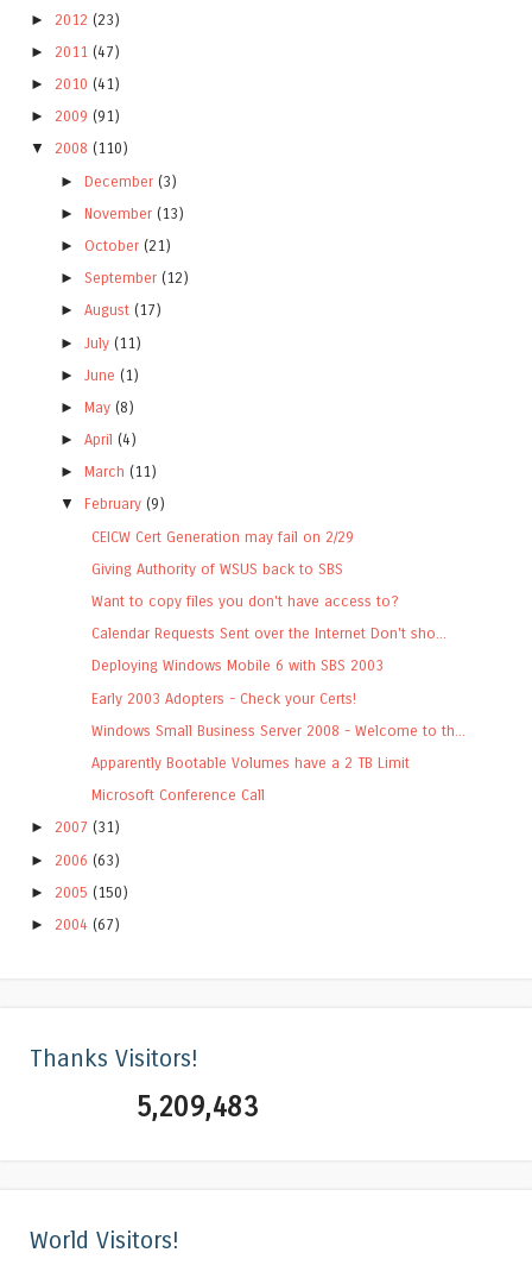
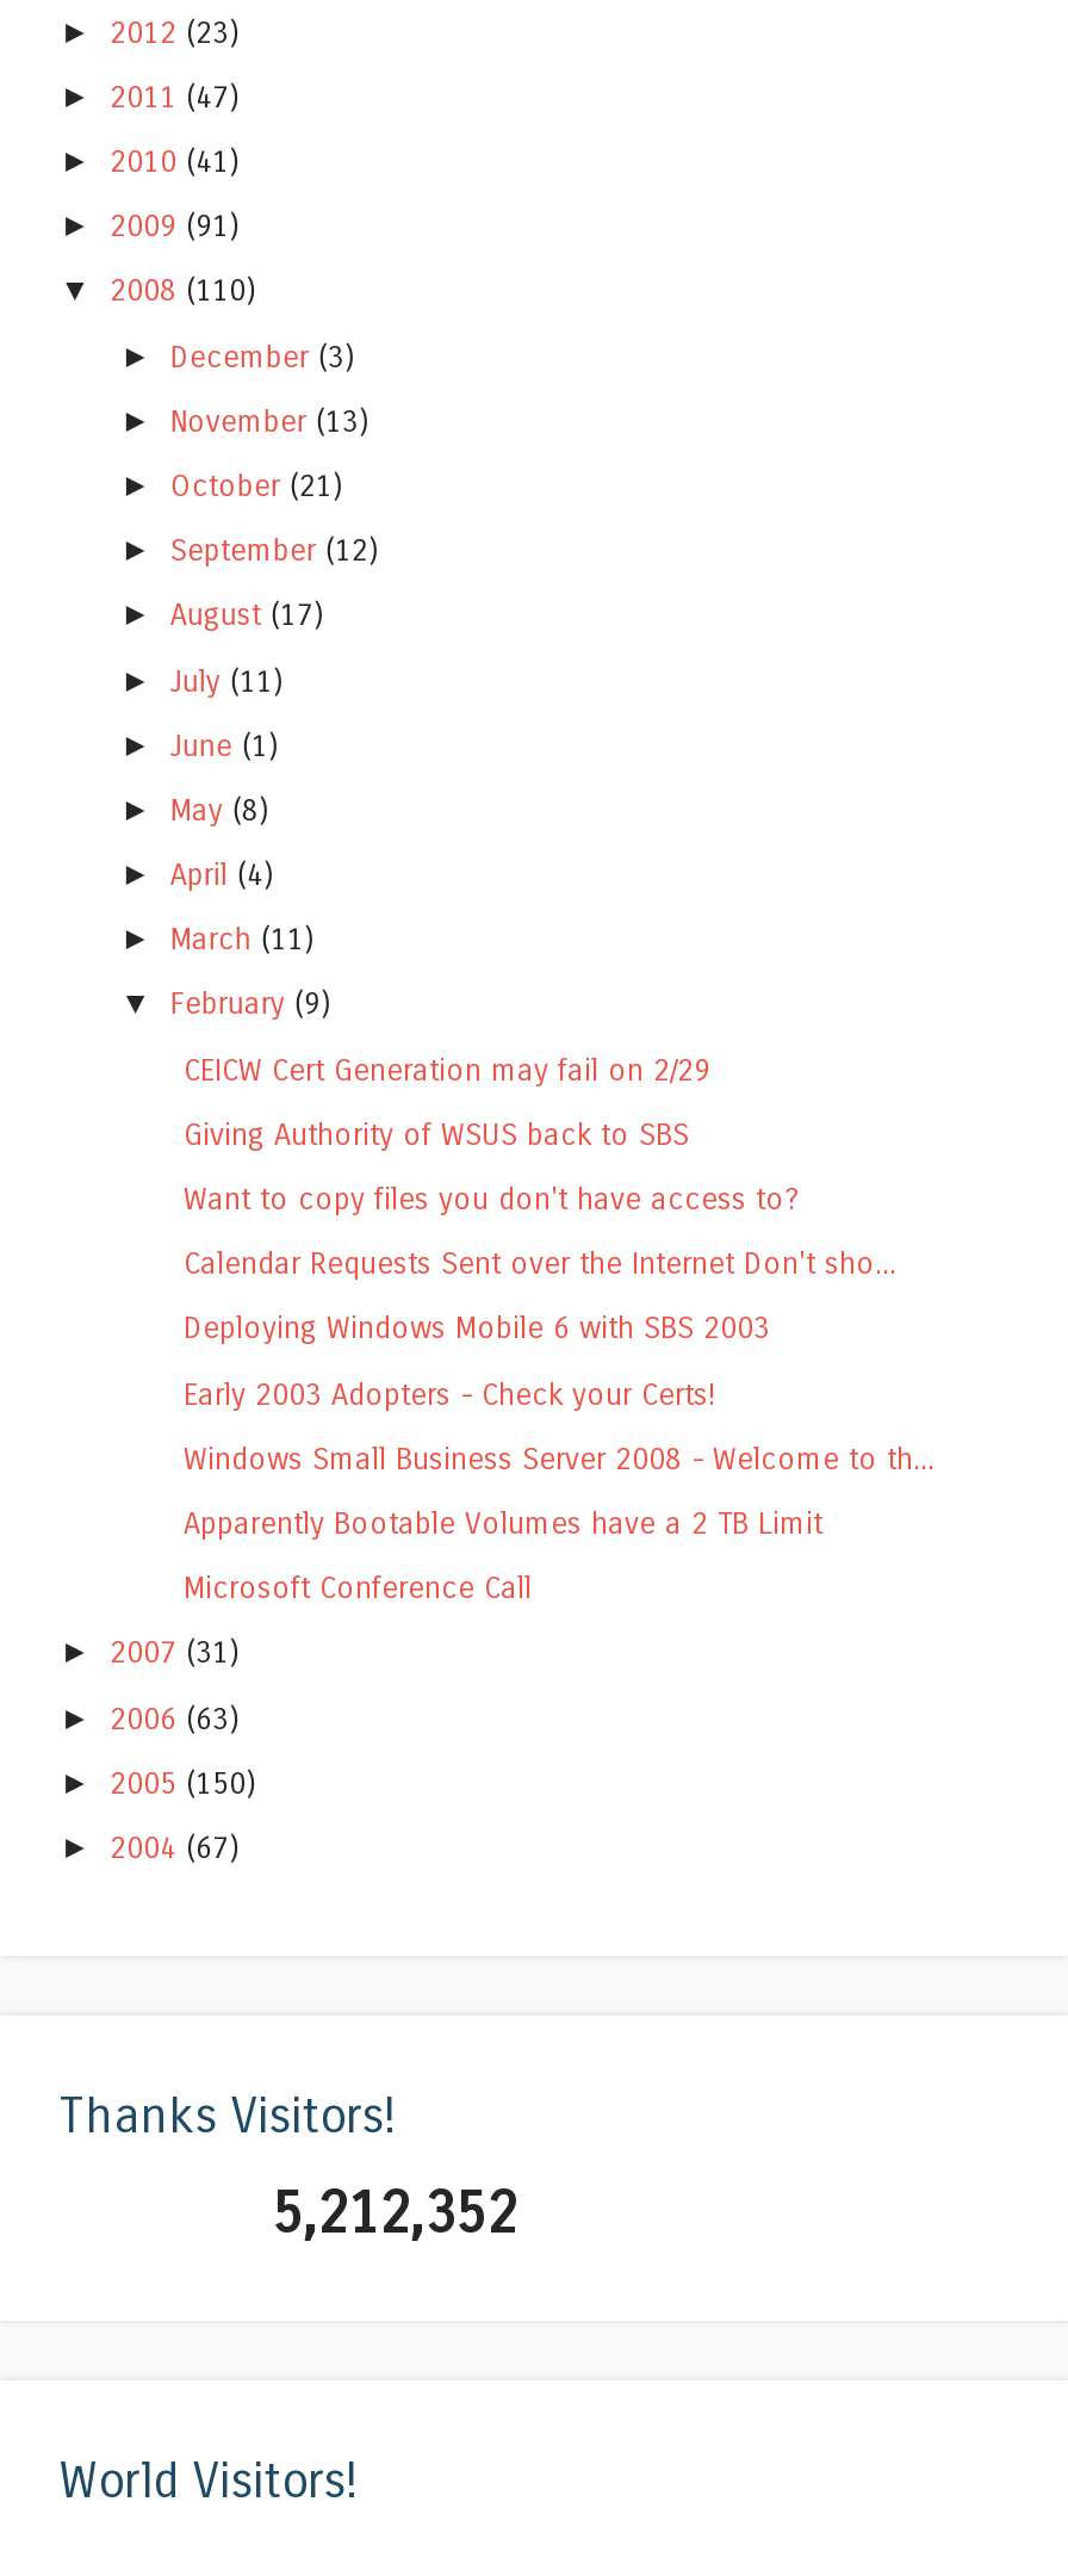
- 5,209,483
+ 5,212,352
